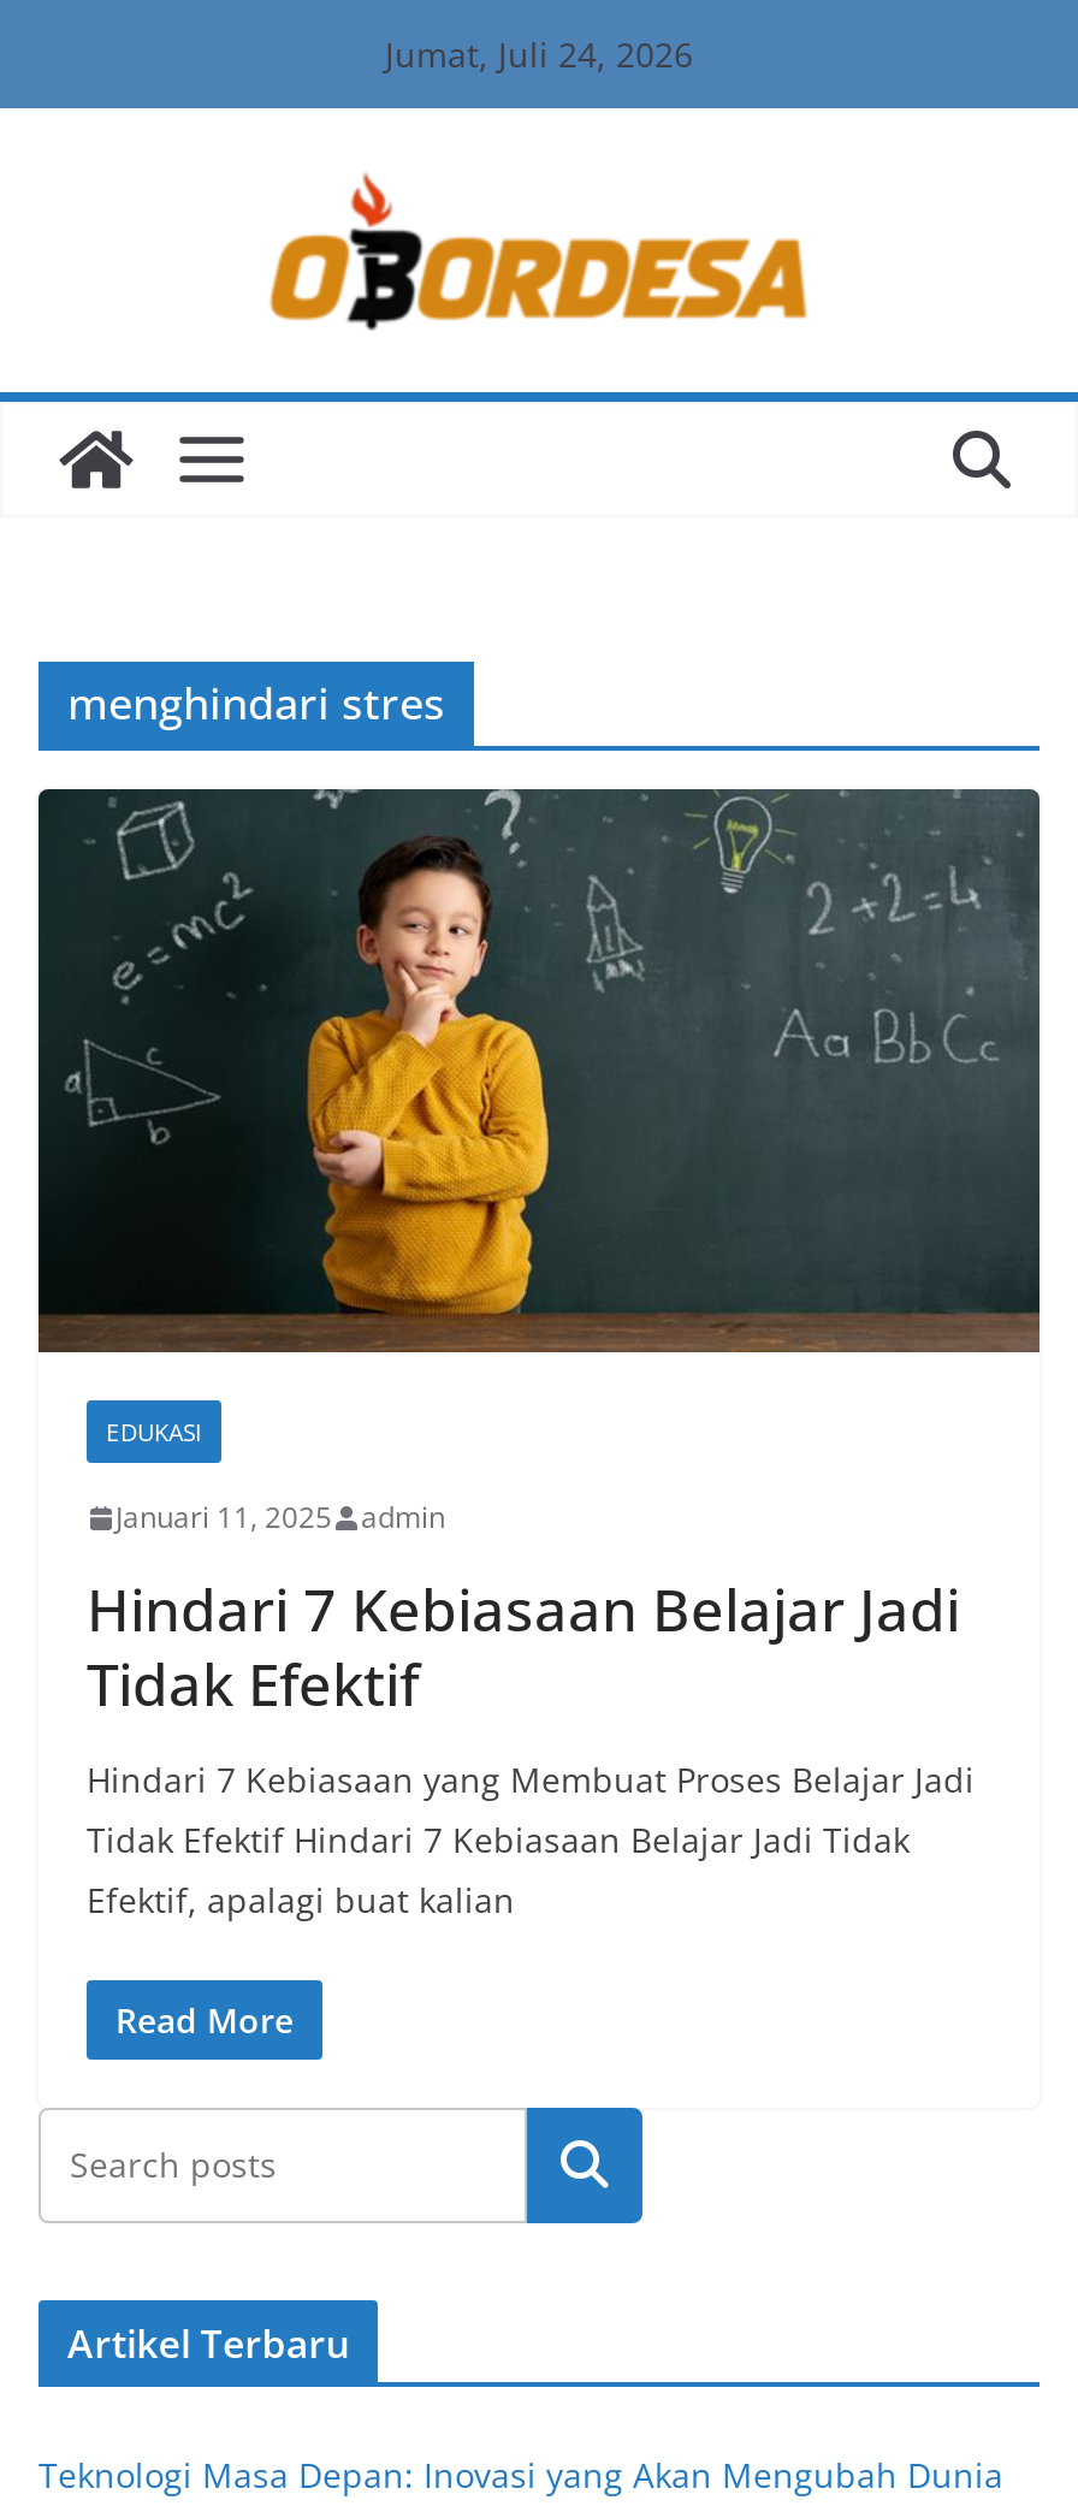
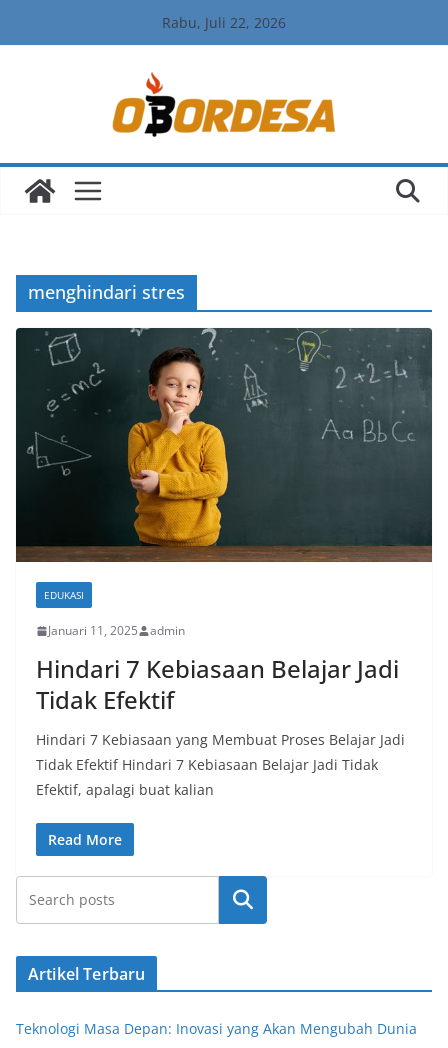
- Jumat, Juli 24, 2026
+ Rabu, Juli 22, 2026
